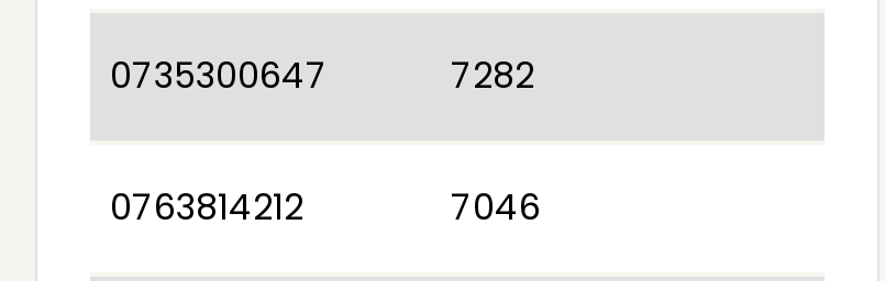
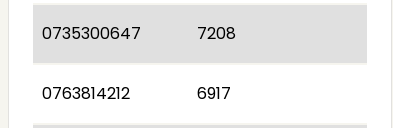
- 7282
+ 7208

- 7046
+ 6917
